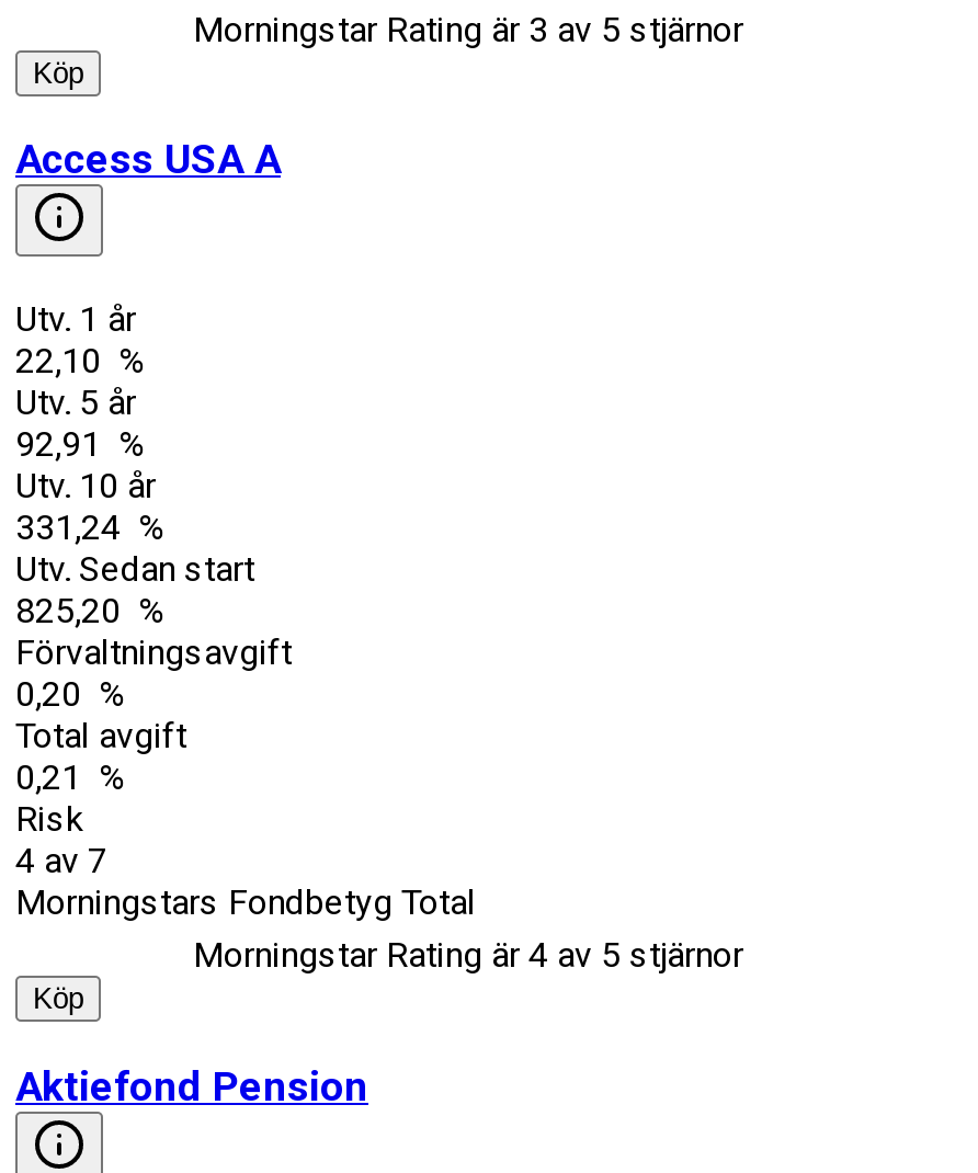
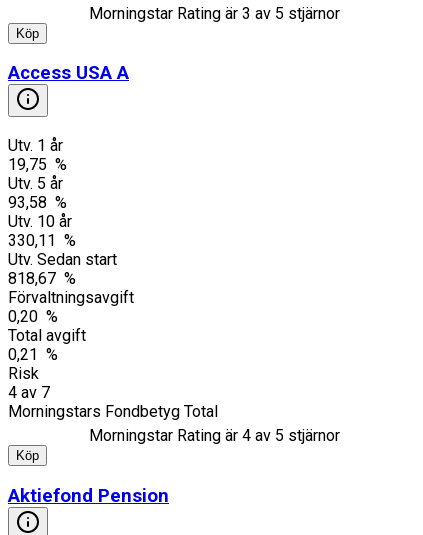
- 22,10 %
+ 19,75 %

- 92,91 %
+ 93,58 %

- 331,24 %
+ 330,11 %

- 825,20 %
+ 818,67 %
